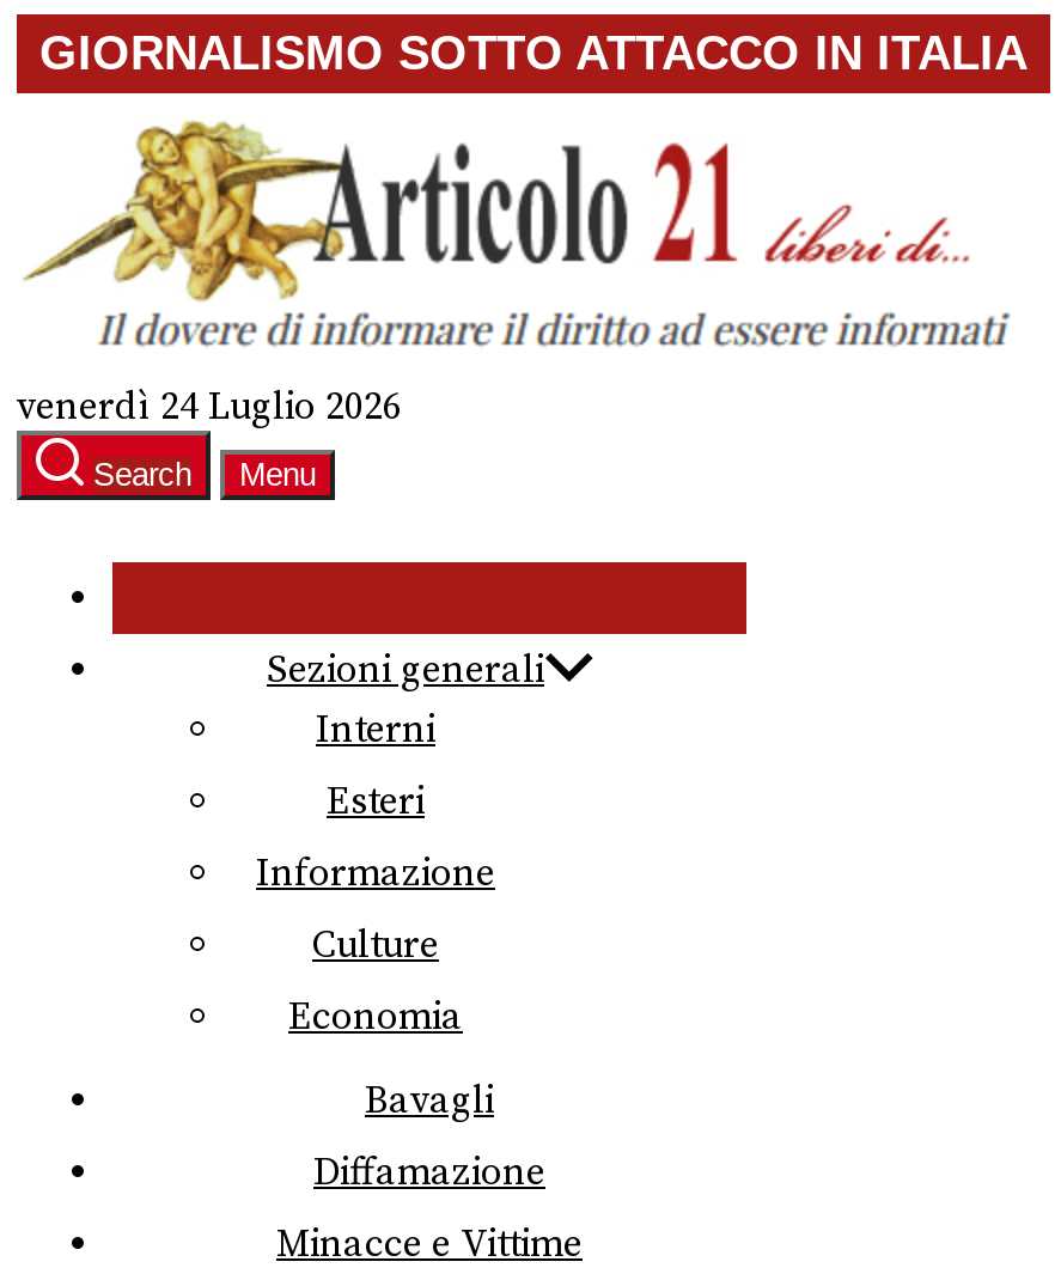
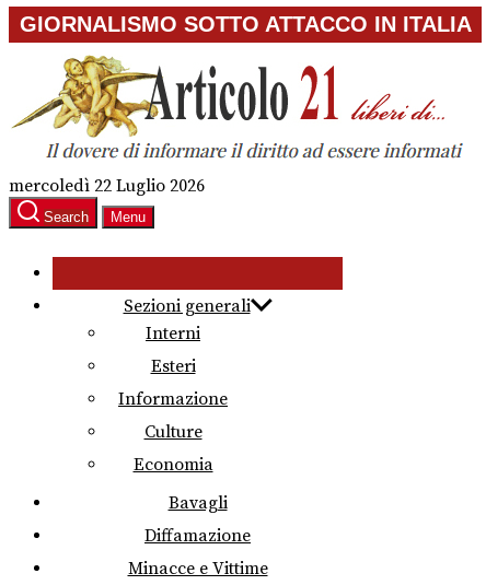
- venerdì 24 Luglio 2026
+ mercoledì 22 Luglio 2026
